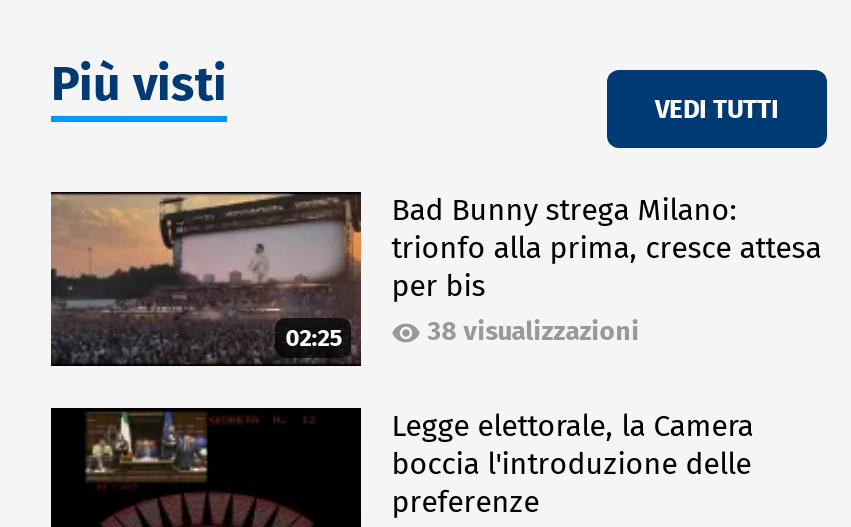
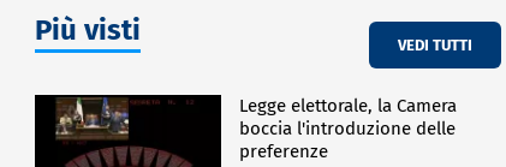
- [image]
- 02:25

- Bad Bunny strega Milano:
- trionfo alla prima, cresce attesa
- per bis
- 38 visualizzazioni
